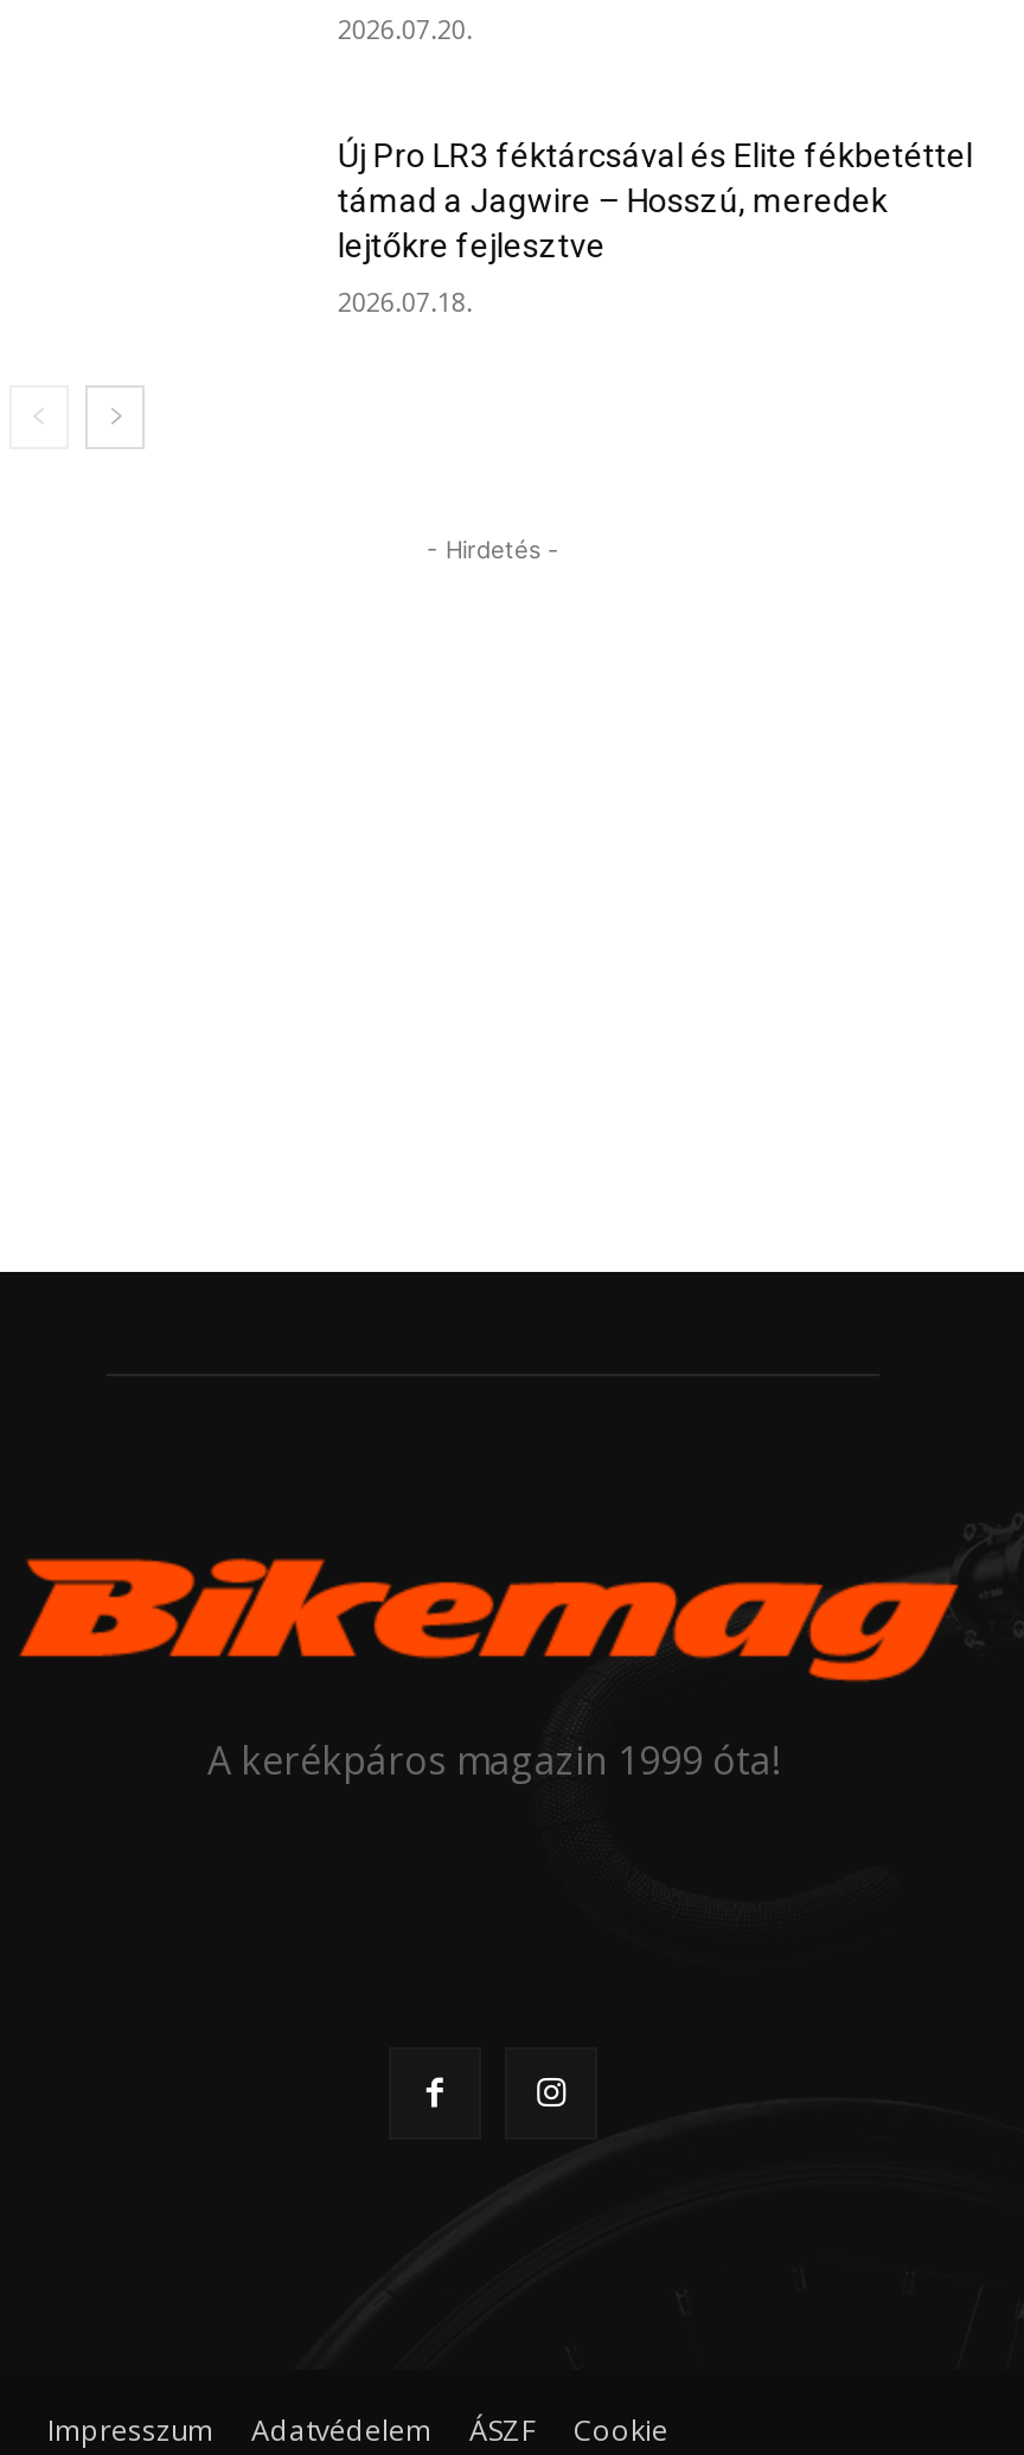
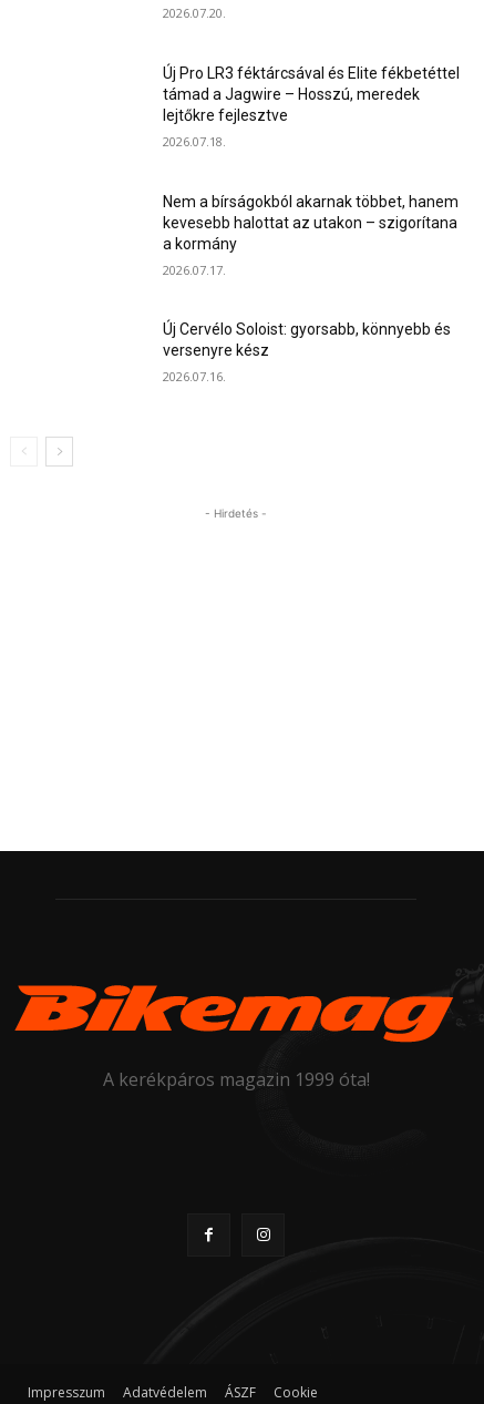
+ Nem a bírságokból akarnak többet, hanem
+ kevesebb halottat az utakon – szigorítana
+ a kormány
+ 2026.07.17.
+ Új Cervélo Soloist: gyorsabb, könnyebb és
+ versenyre kész
+ 2026.07.16.
